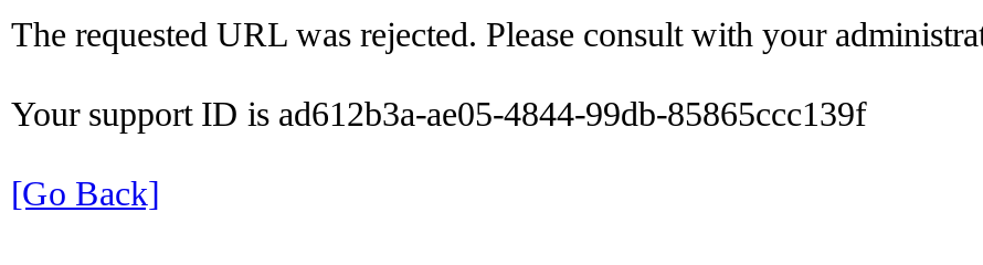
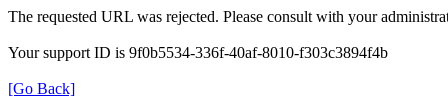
- Your support ID is ad612b3a-ae05-4844-99db-85865ccc139f
+ Your support ID is 9f0b5534-336f-40af-8010-f303c3894f4b
